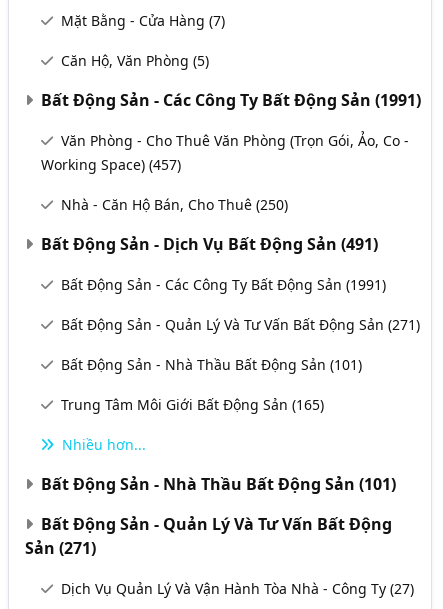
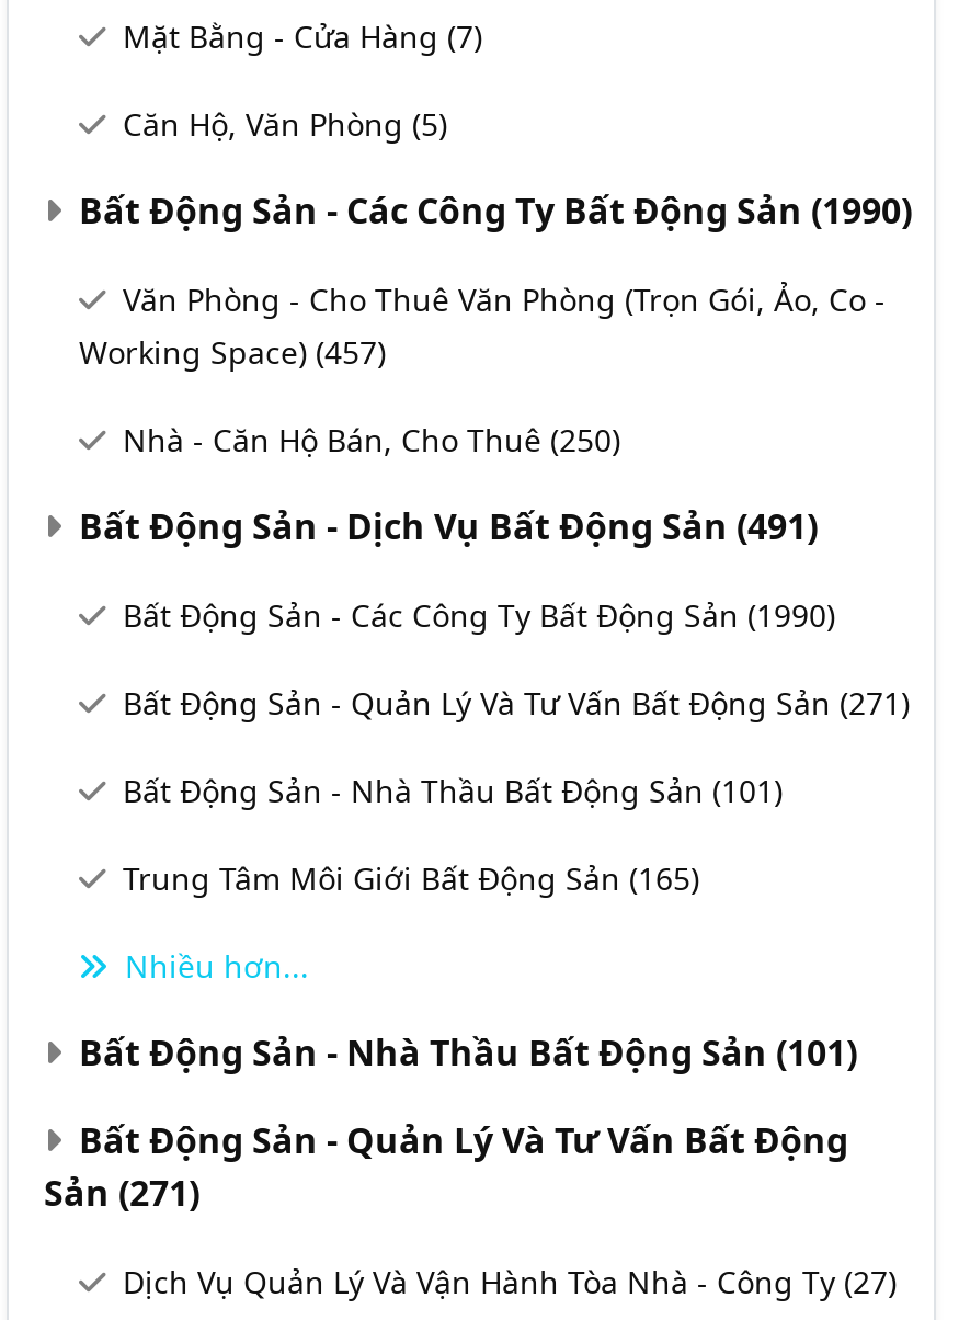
- Bất Động Sản - Các Công Ty Bất Động Sản (1991)
+ Bất Động Sản - Các Công Ty Bất Động Sản (1990)

- Bất Động Sản - Các Công Ty Bất Động Sản (1991)
+ Bất Động Sản - Các Công Ty Bất Động Sản (1990)
